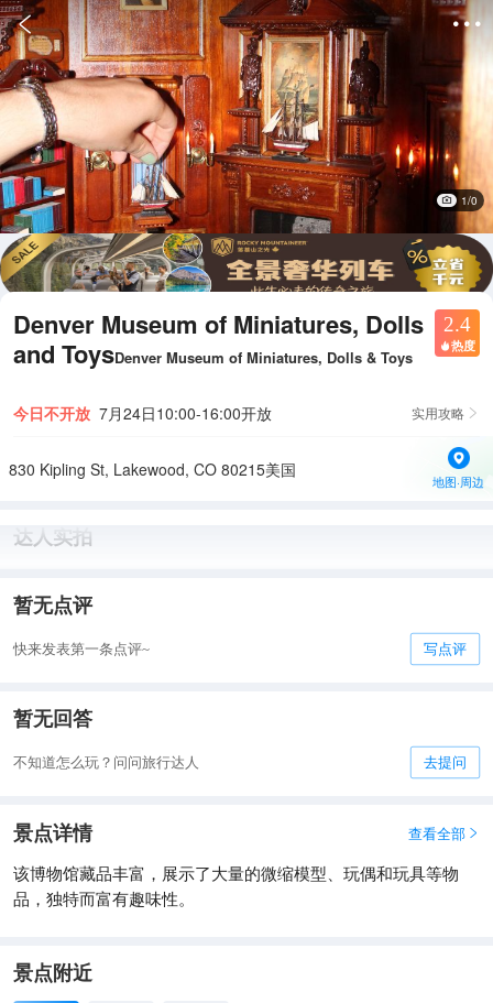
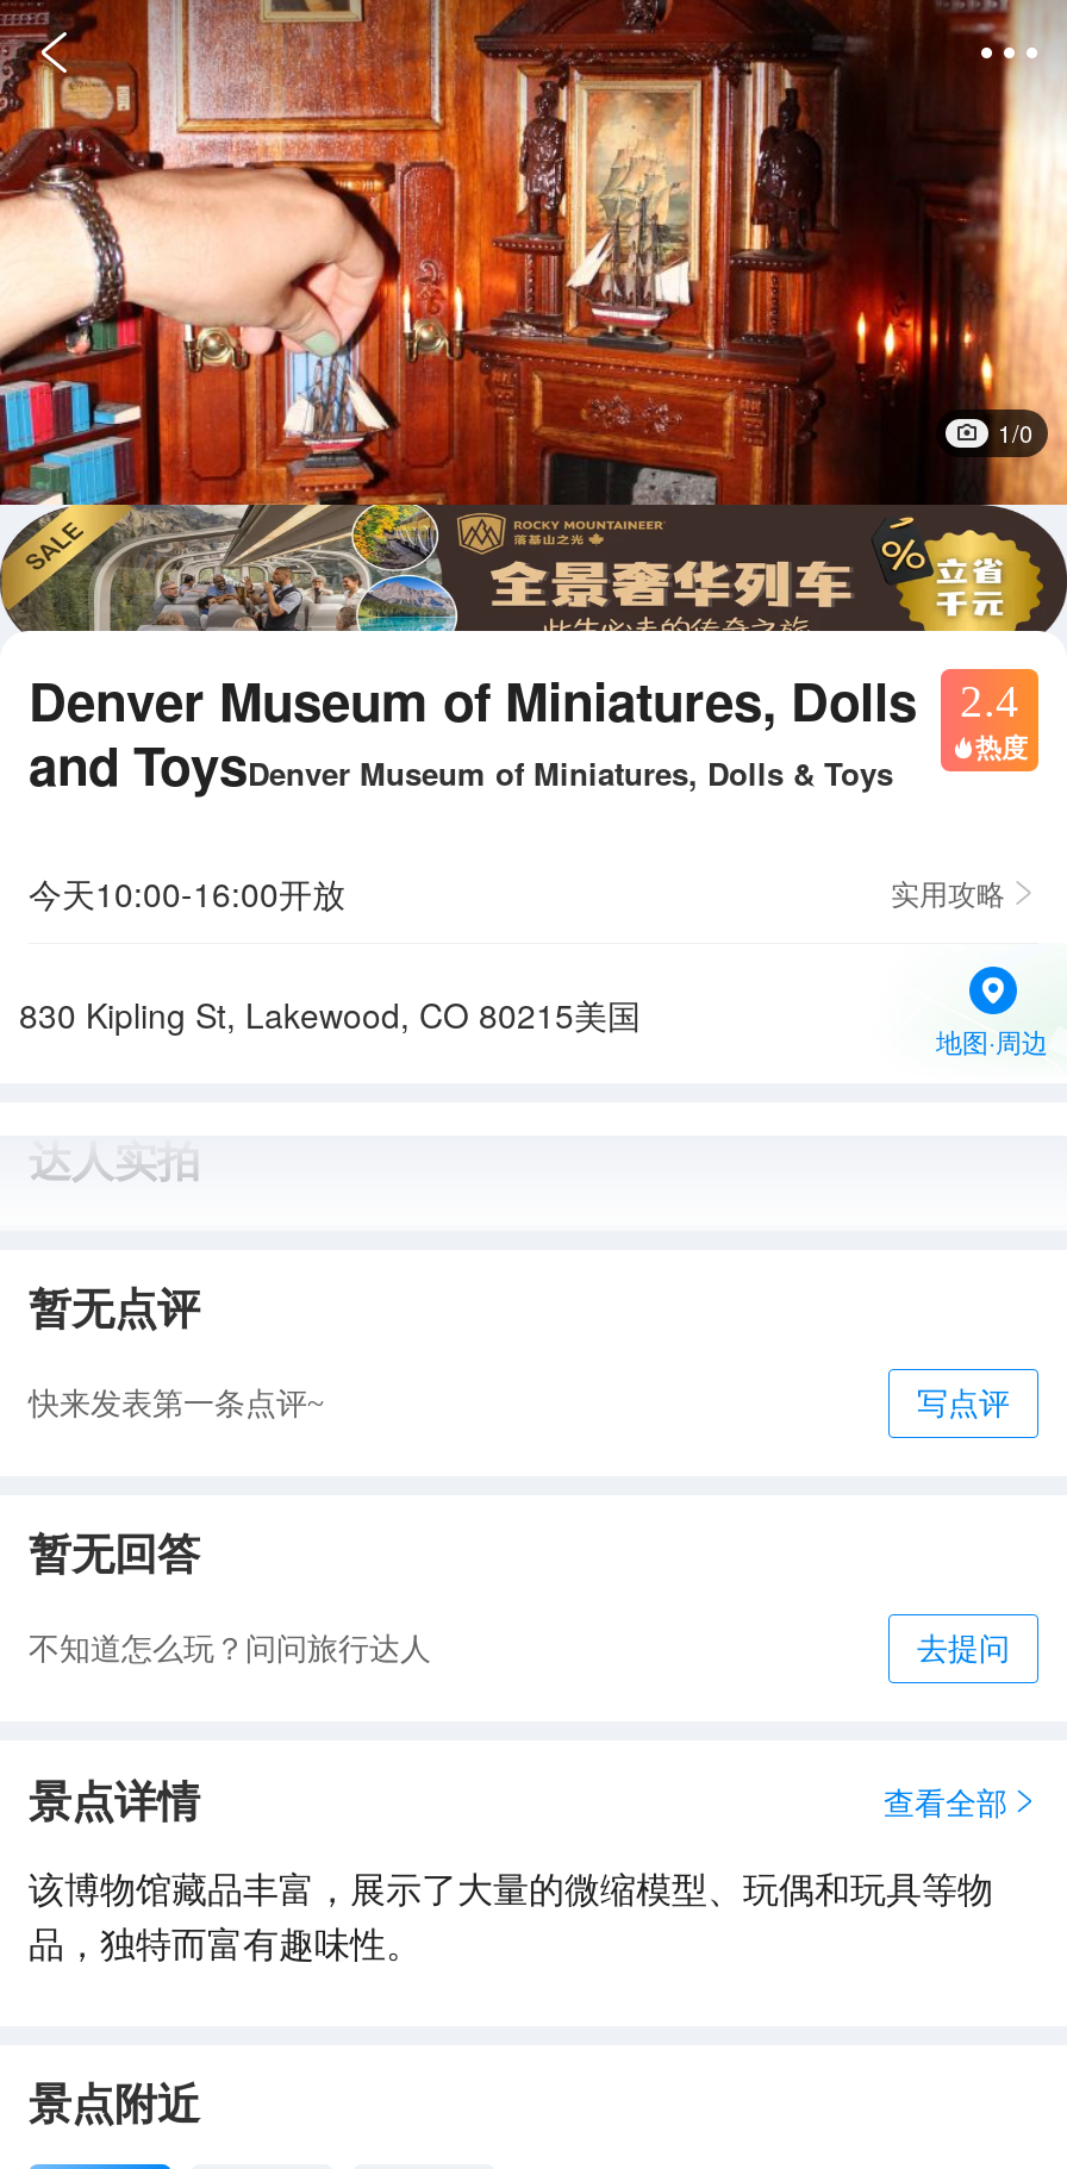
- 今日不开放 7月24日10:00-16:00开放
+ 今天10:00-16:00开放
